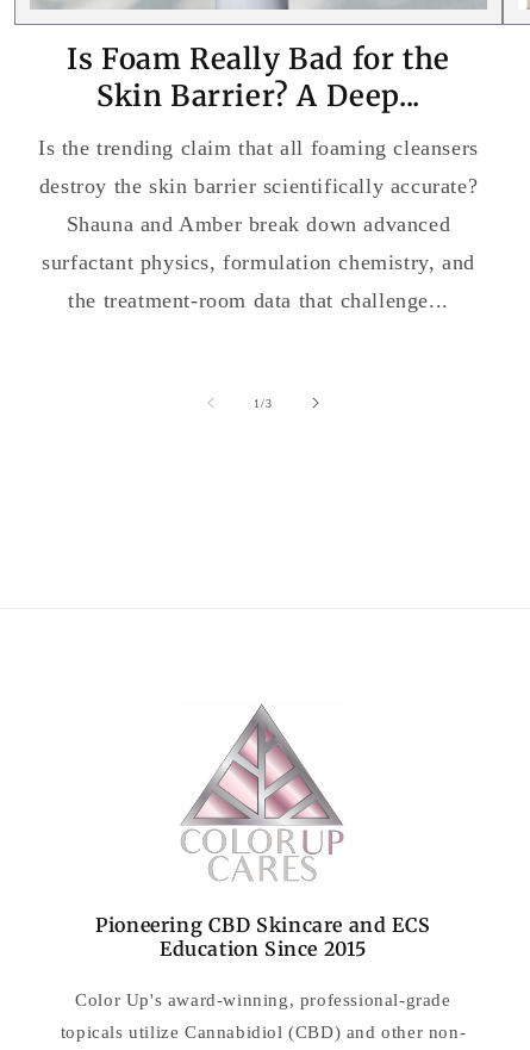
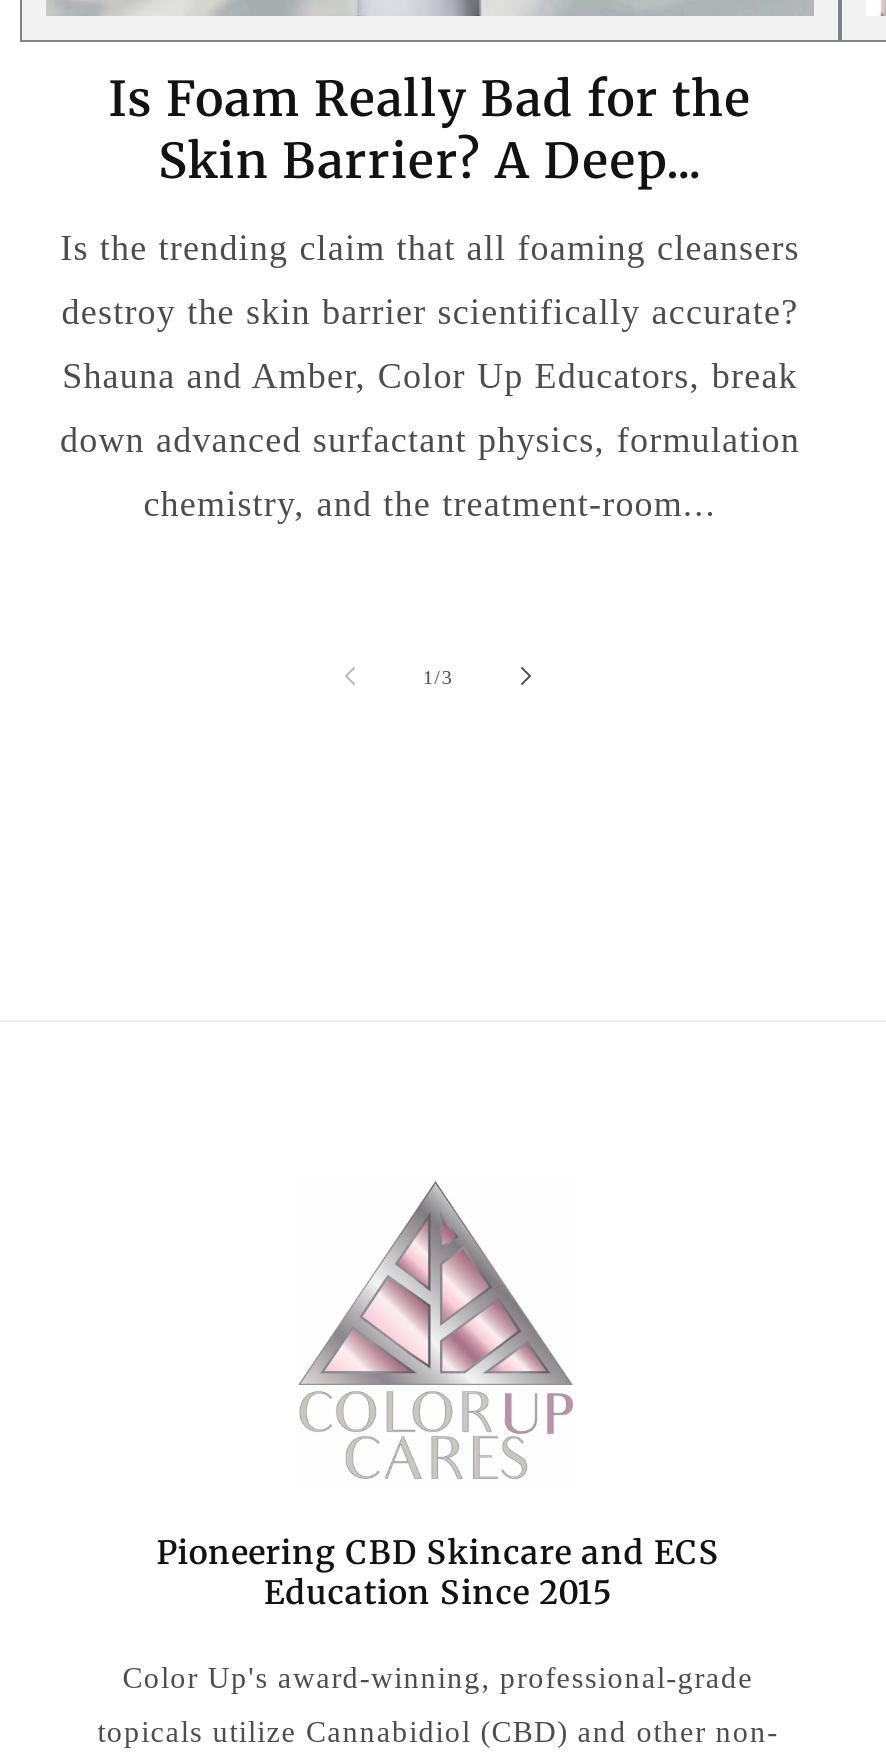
- Shauna and Amber break down advanced
+ Shauna and Amber, Color Up Educators, break

- surfactant physics, formulation chemistry, and
+ down advanced surfactant physics, formulation

- the treatment-room data that challenge...
+ chemistry, and the treatment-room...
